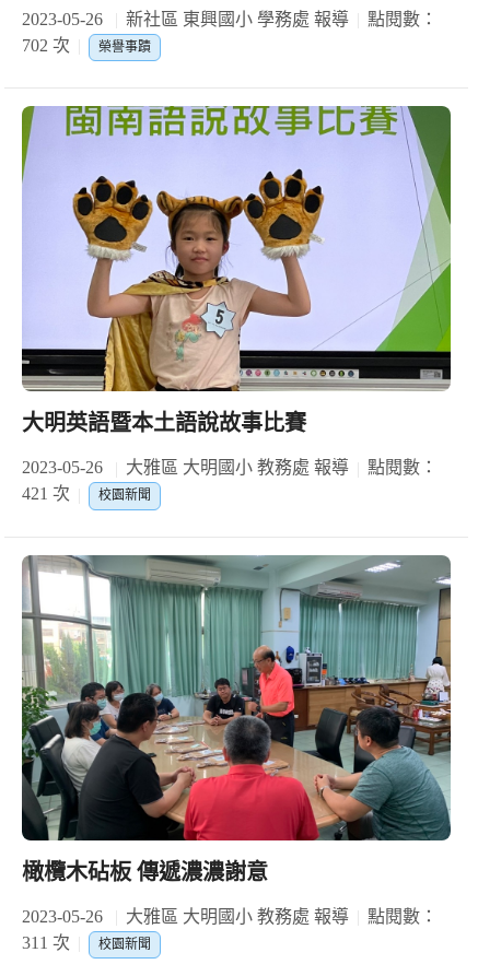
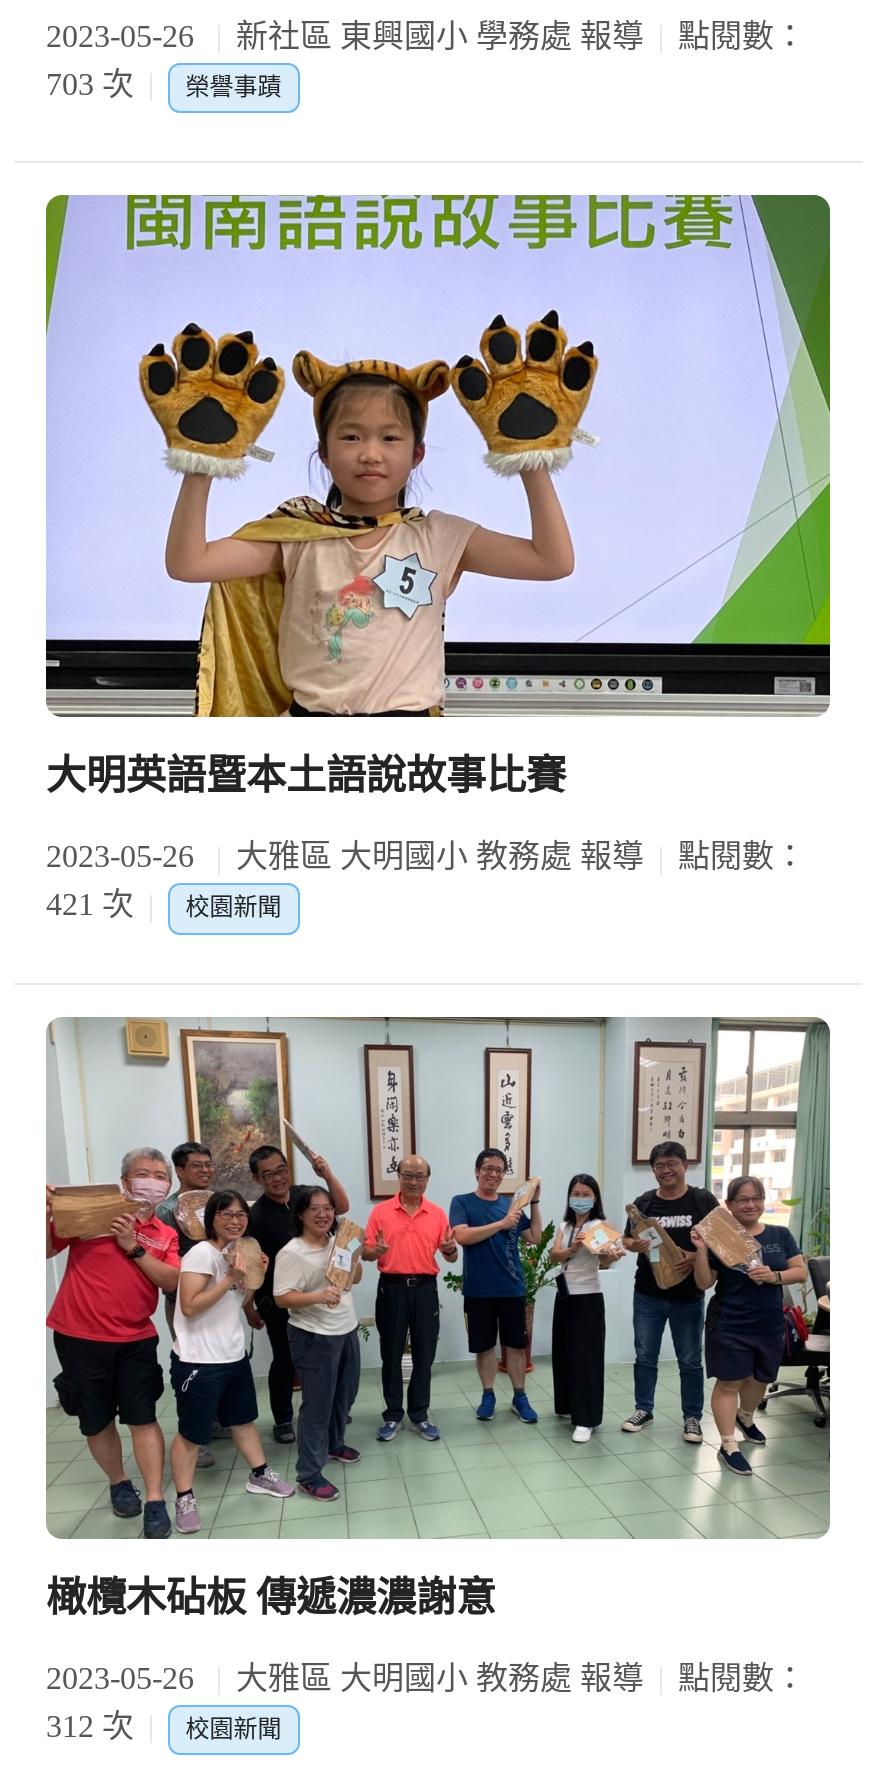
- 702 次 榮譽事蹟
+ 703 次 榮譽事蹟

- [image]
+ [image]

- 311 次 校園新聞
+ 312 次 校園新聞
